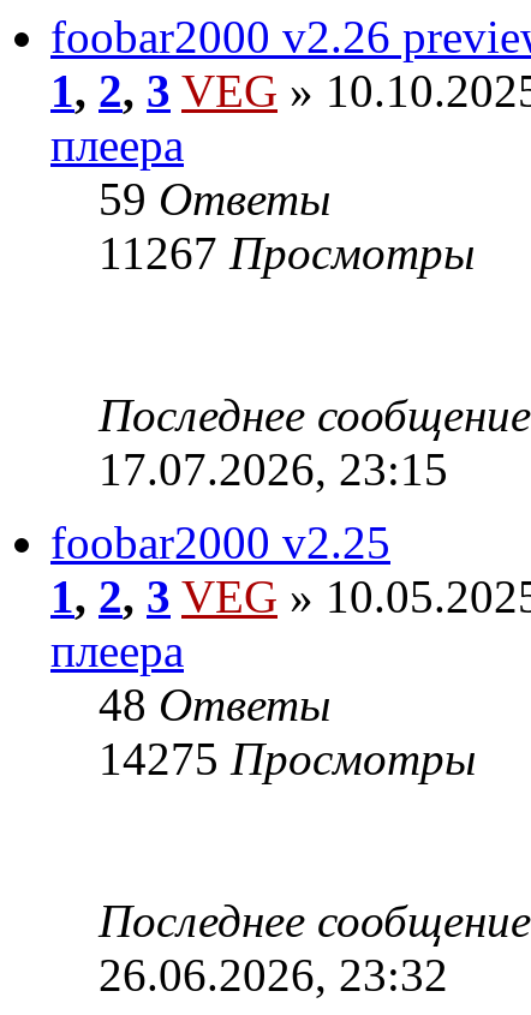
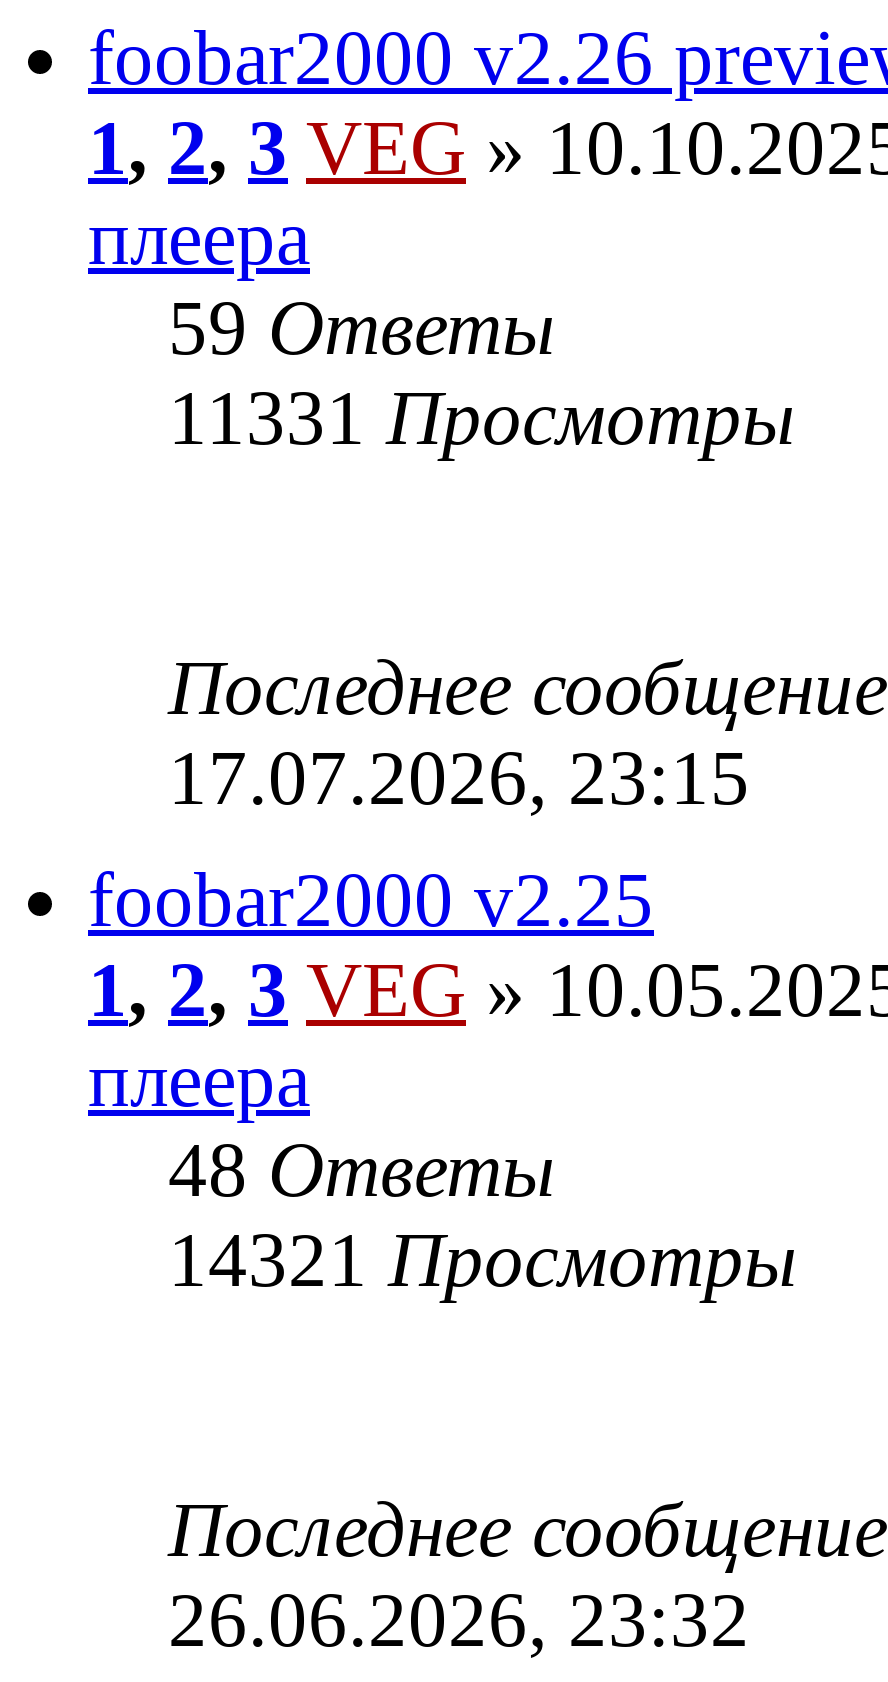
- 11267 Просмотры
+ 11331 Просмотры

- 14275 Просмотры
+ 14321 Просмотры
